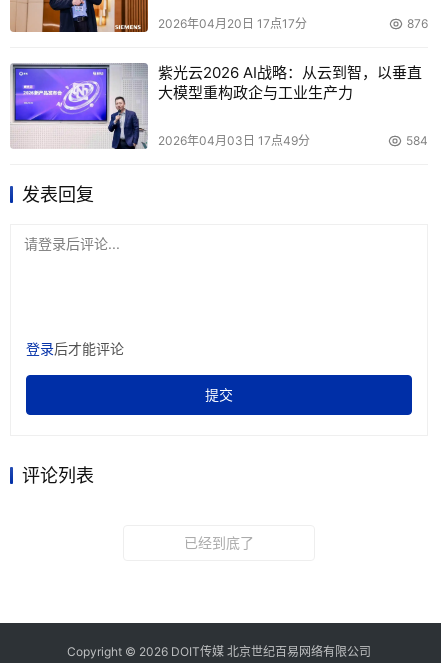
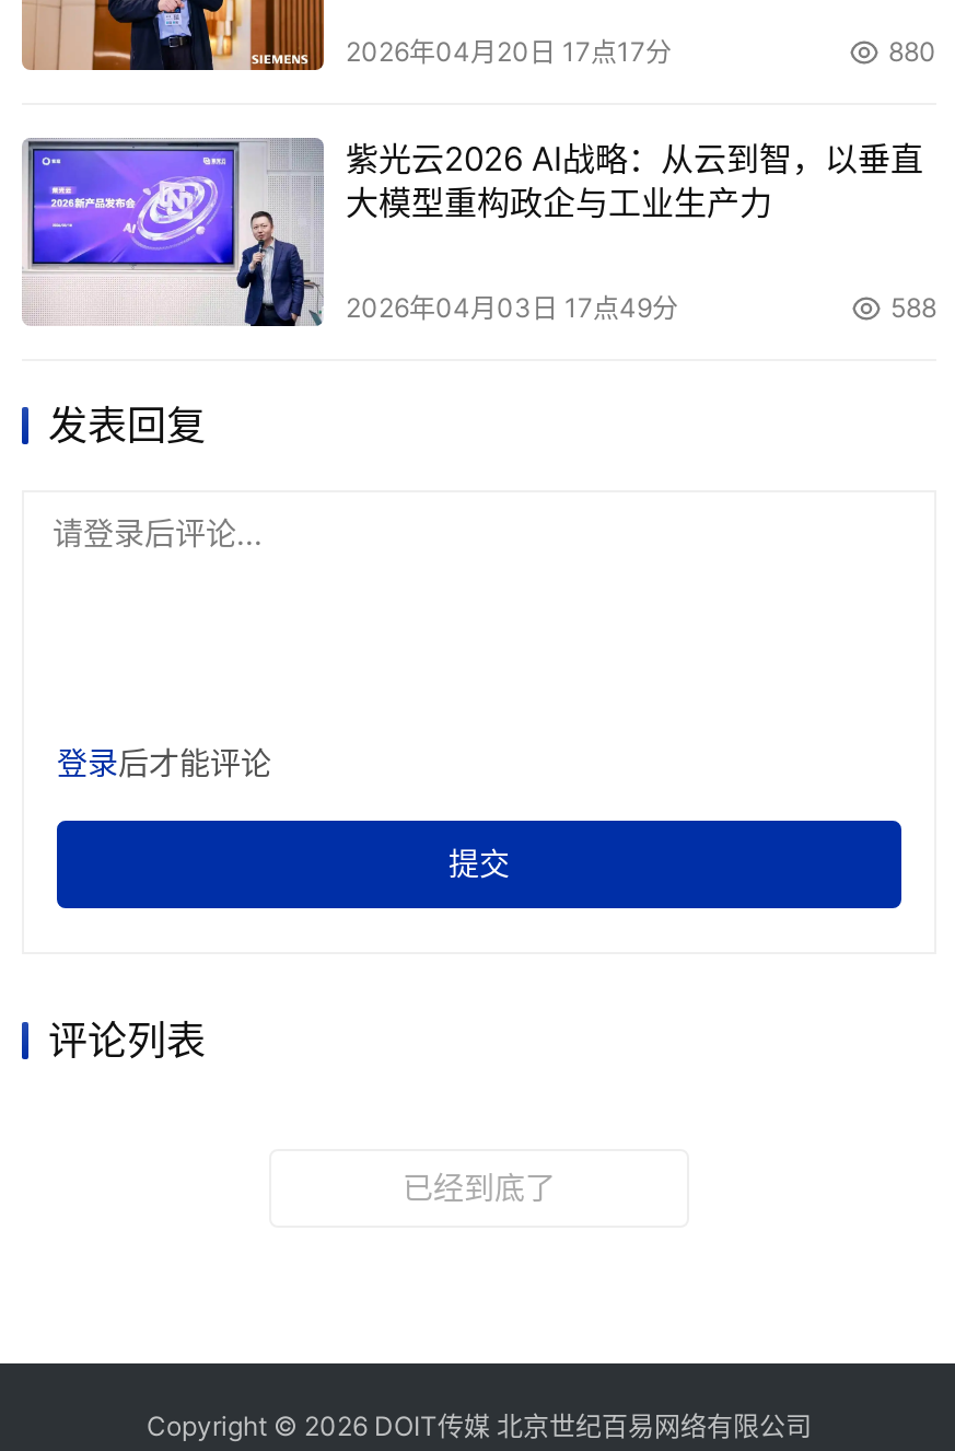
- 876
+ 880

- 584
+ 588
